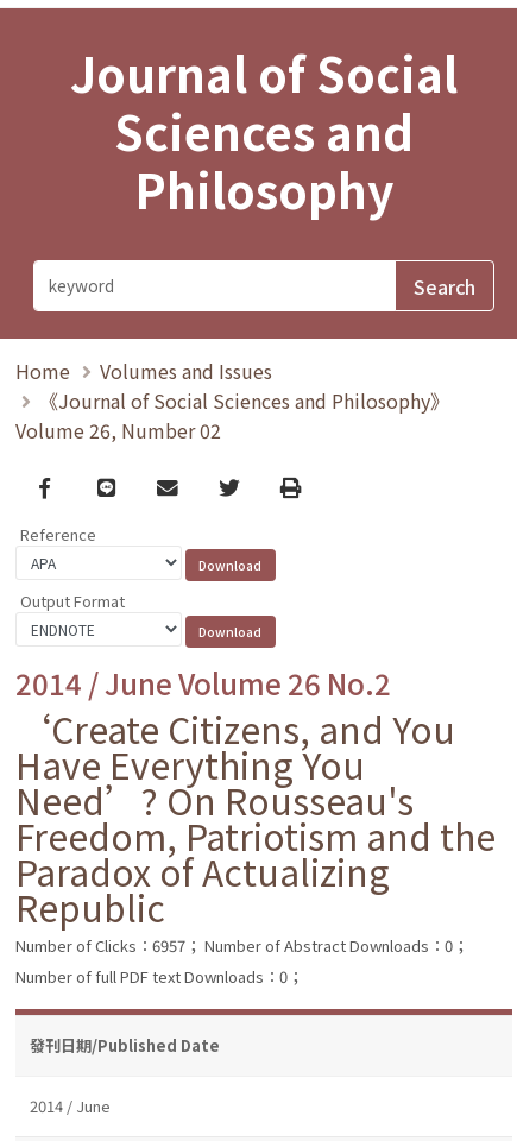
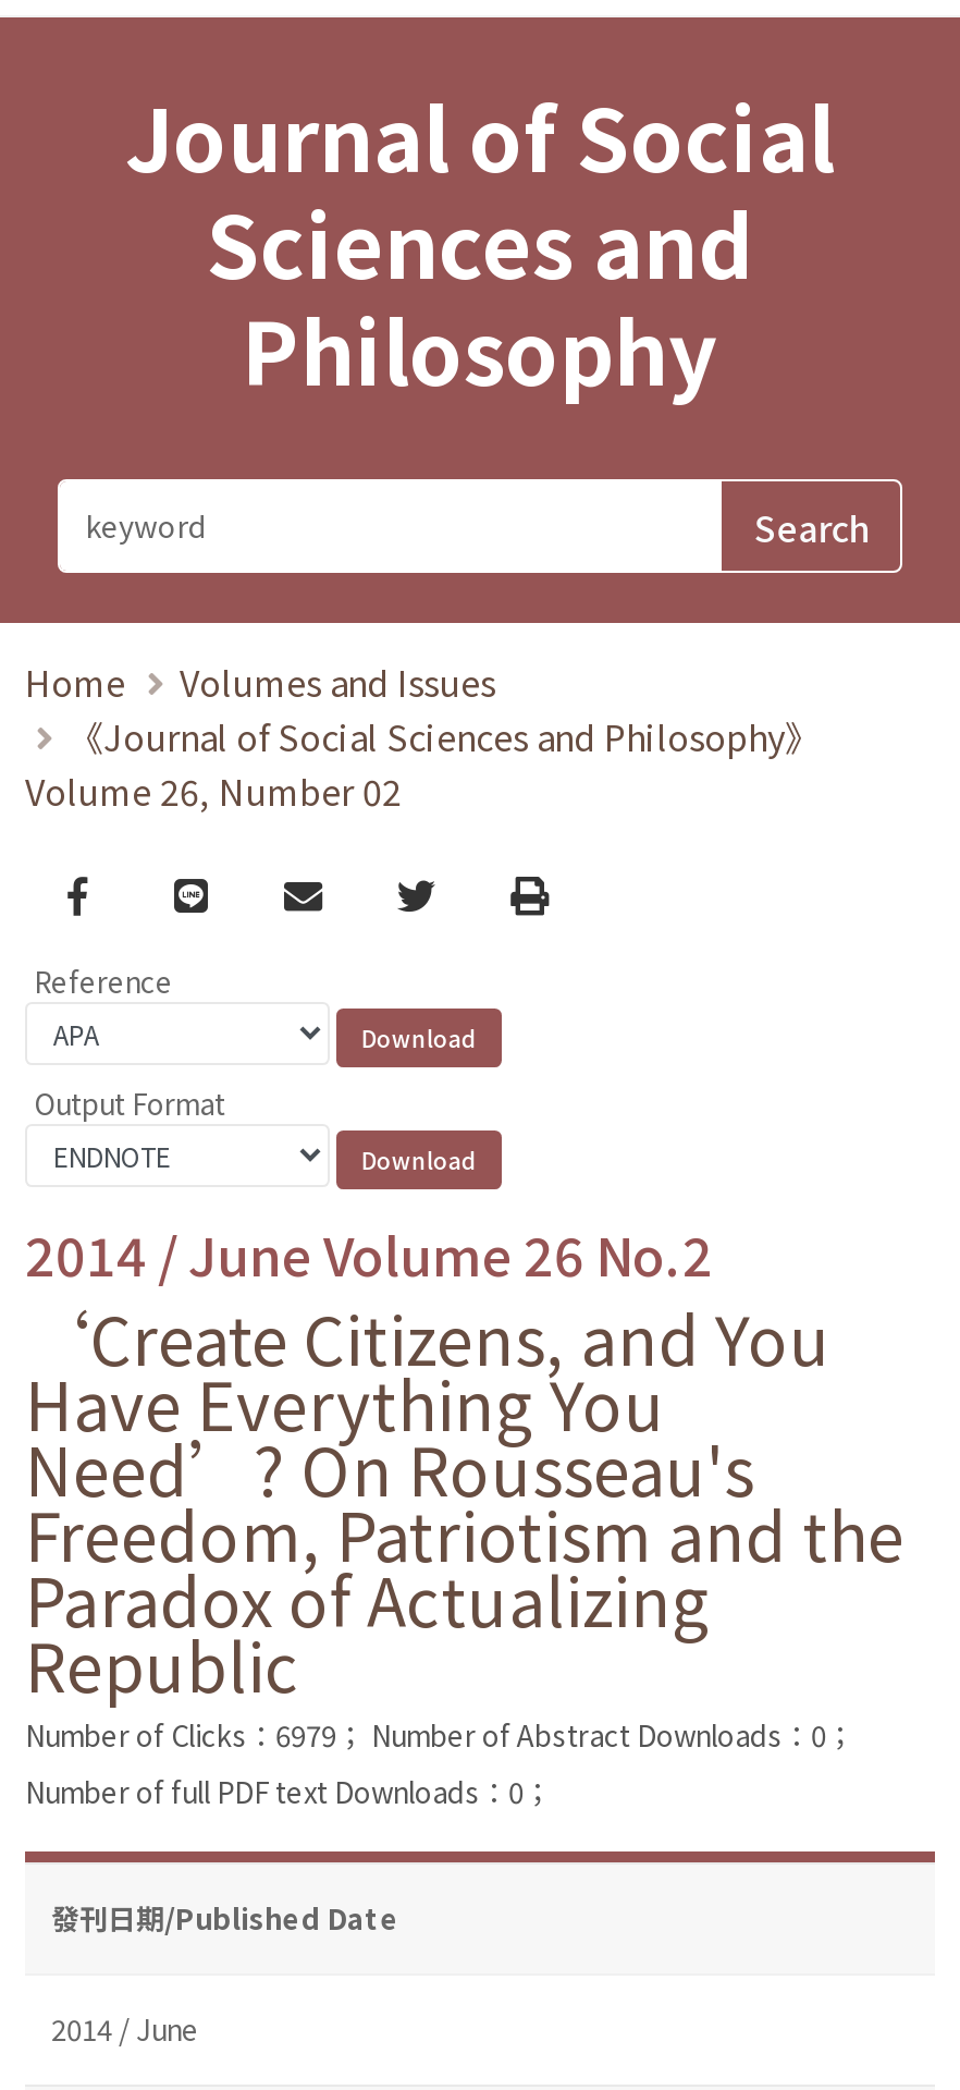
- Number of Clicks：6957； Number of Abstract Downloads：0；
+ Number of Clicks：6979； Number of Abstract Downloads：0；
